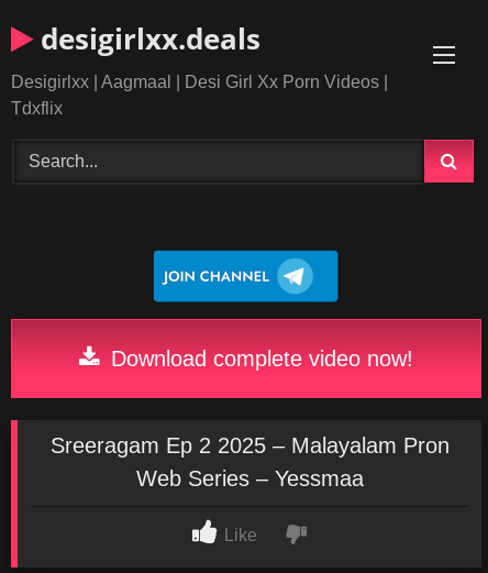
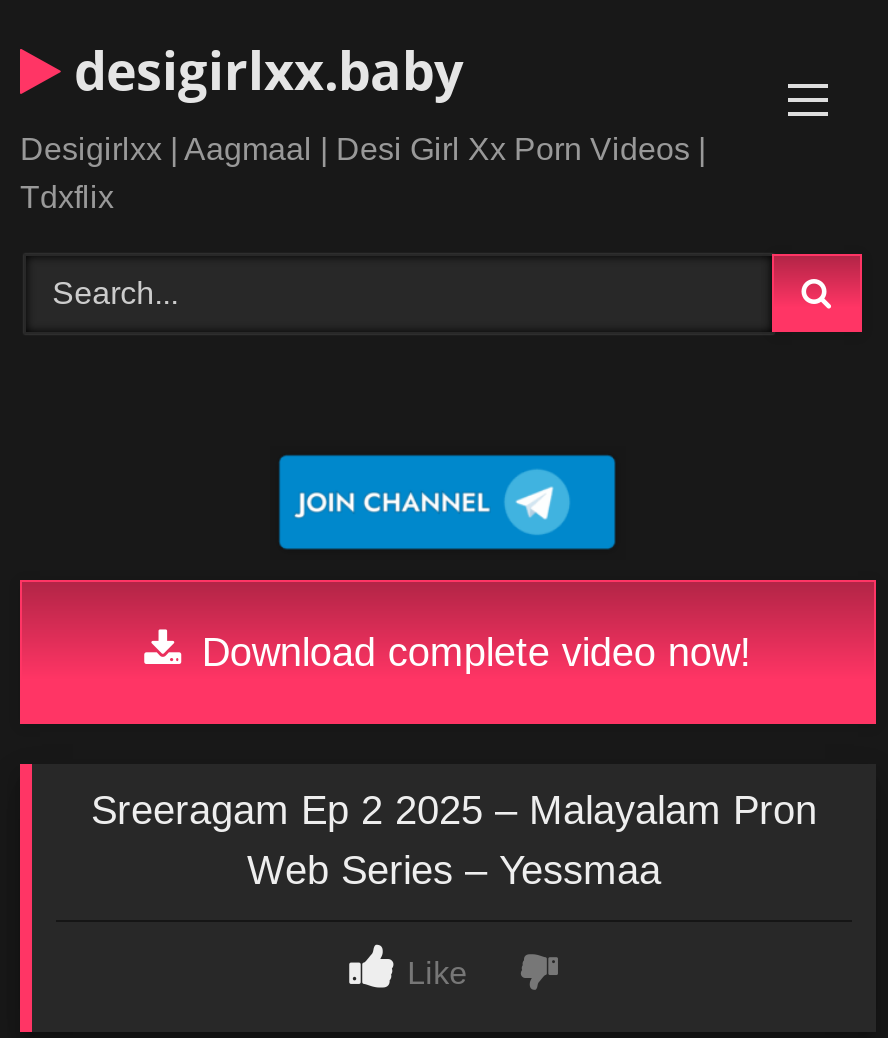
- desigirlxx.deals
+ desigirlxx.baby
